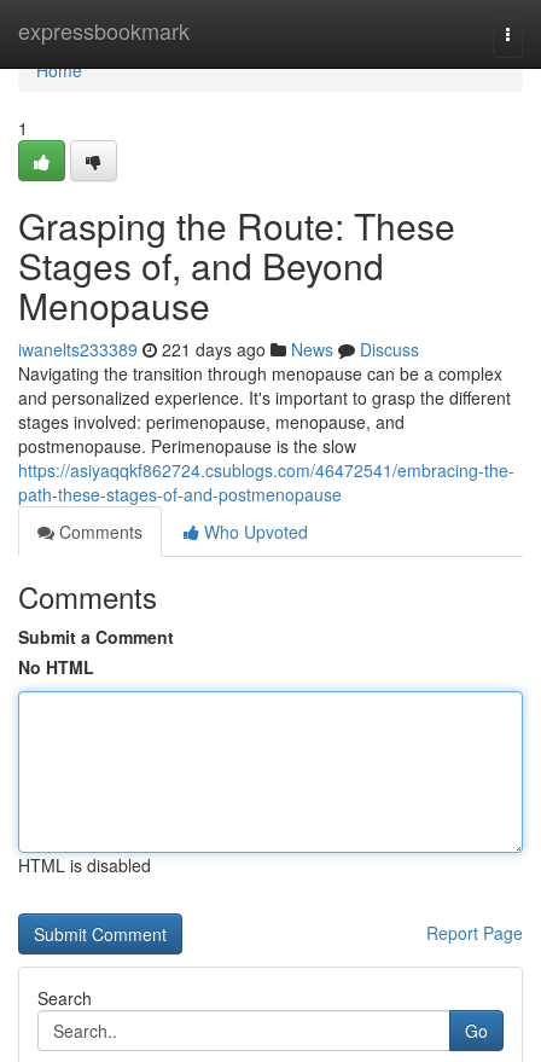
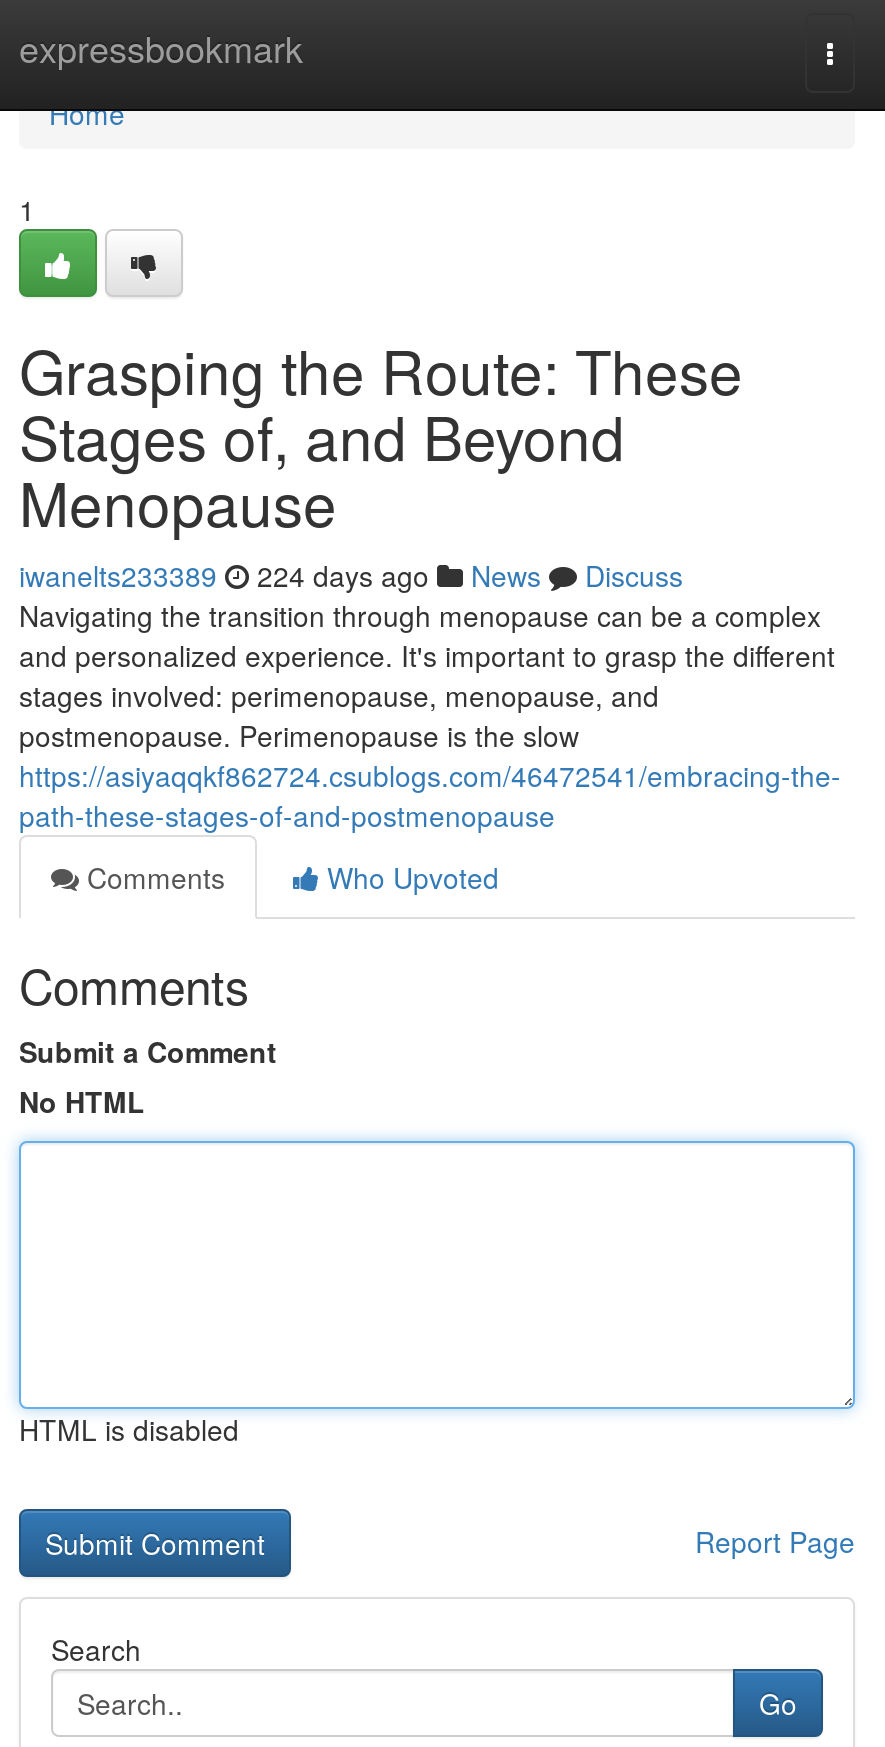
- iwanelts233389 221 days ago News Discuss
+ iwanelts233389 224 days ago News Discuss
